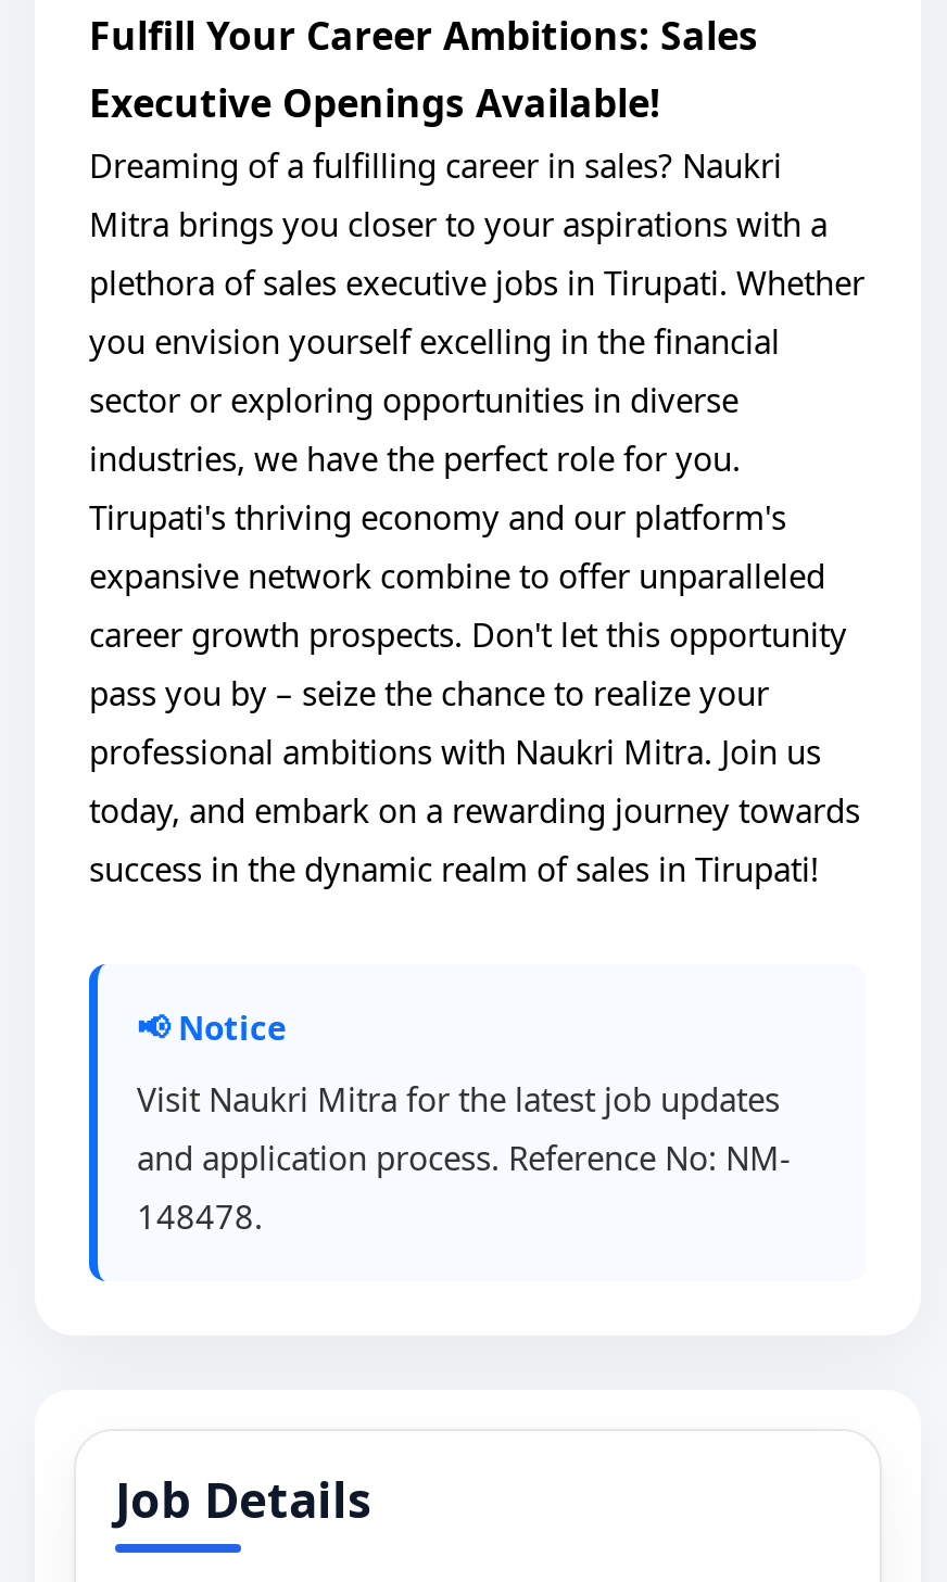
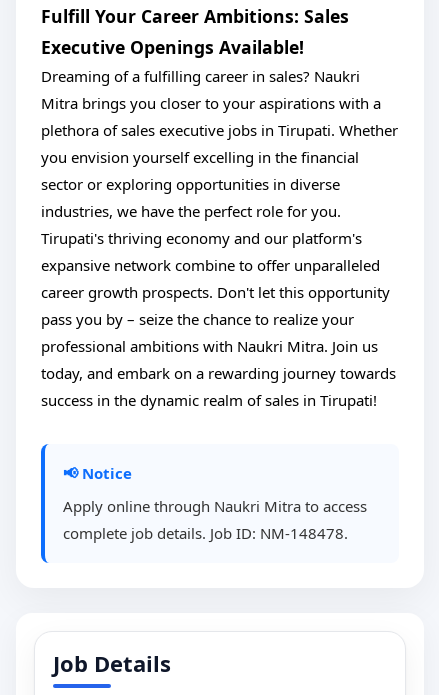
- Visit Naukri Mitra for the latest job updates
- and application process. Reference No: NM-
- 148478.
+ Apply online through Naukri Mitra to access
+ complete job details. Job ID: NM-148478.
